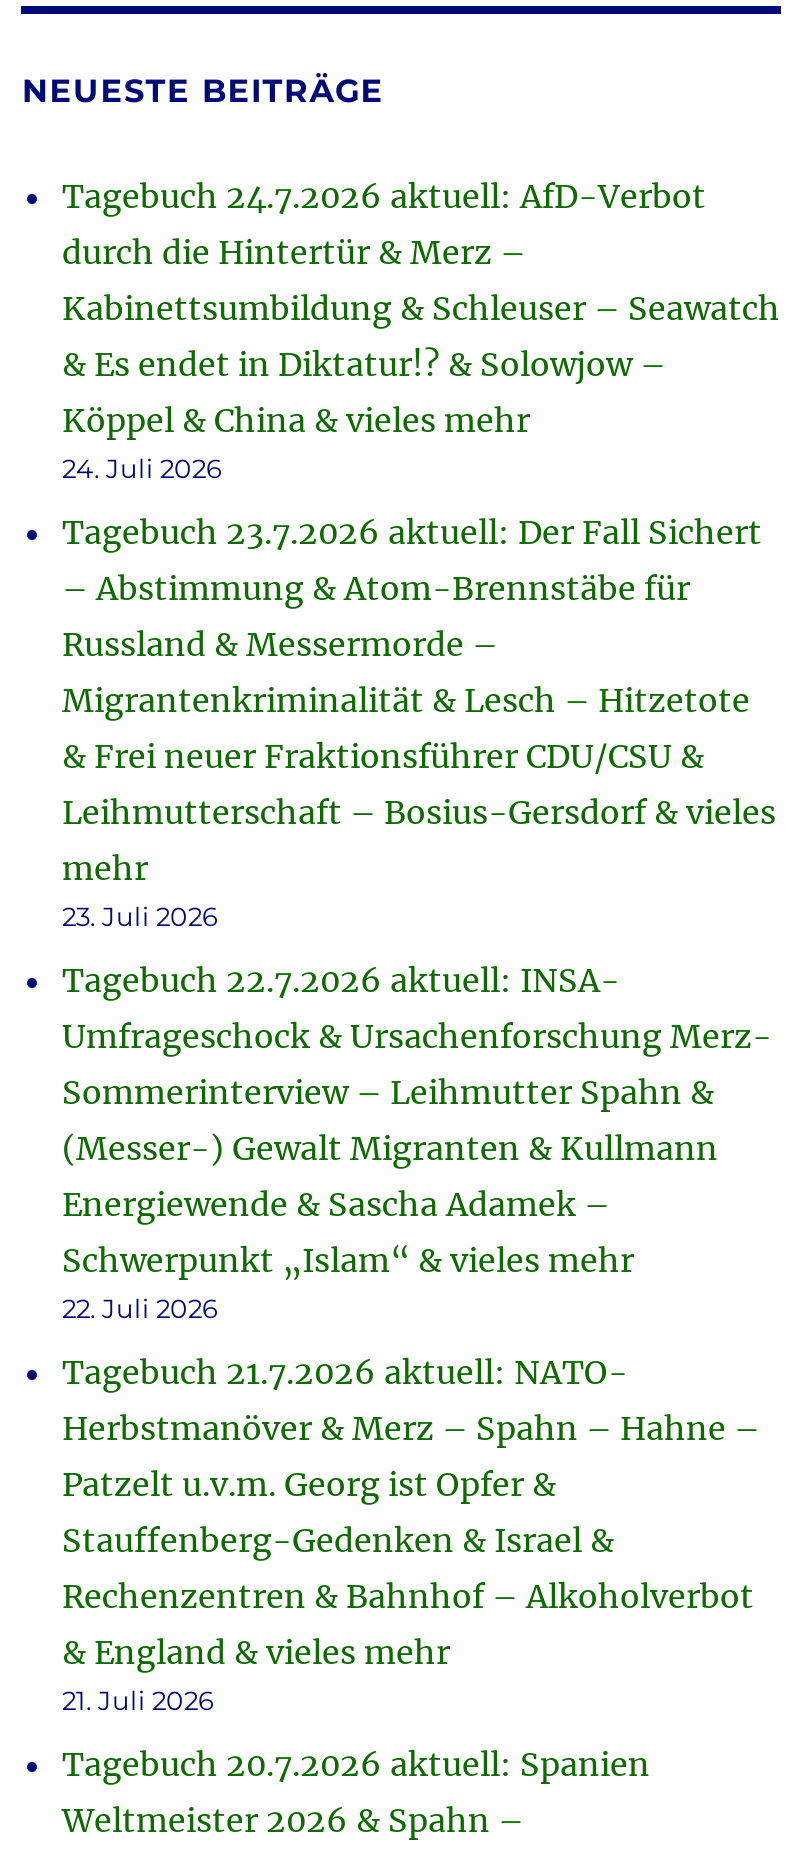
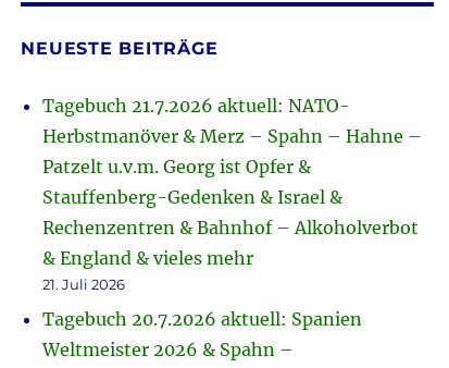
- Tagebuch 24.7.2026 aktuell: AfD-Verbot
- durch die Hintertür & Merz –
- Kabinettsumbildung & Schleuser – Seawatch
- & Es endet in Diktatur!? & Solowjow –
- Köppel & China & vieles mehr
- 24. Juli 2026
- Tagebuch 23.7.2026 aktuell: Der Fall Sichert
- – Abstimmung & Atom-Brennstäbe für
- Russland & Messermorde –
- Migrantenkriminalität & Lesch – Hitzetote
- & Frei neuer Fraktionsführer CDU/CSU &
- Leihmutterschaft – Bosius-Gersdorf & vieles
- mehr
- 23. Juli 2026
- Tagebuch 22.7.2026 aktuell: INSA-
- Umfrageschock & Ursachenforschung Merz-
- Sommerinterview – Leihmutter Spahn &
- (Messer-) Gewalt Migranten & Kullmann
- Energiewende & Sascha Adamek –
- Schwerpunkt „Islam“ & vieles mehr
- 22. Juli 2026
